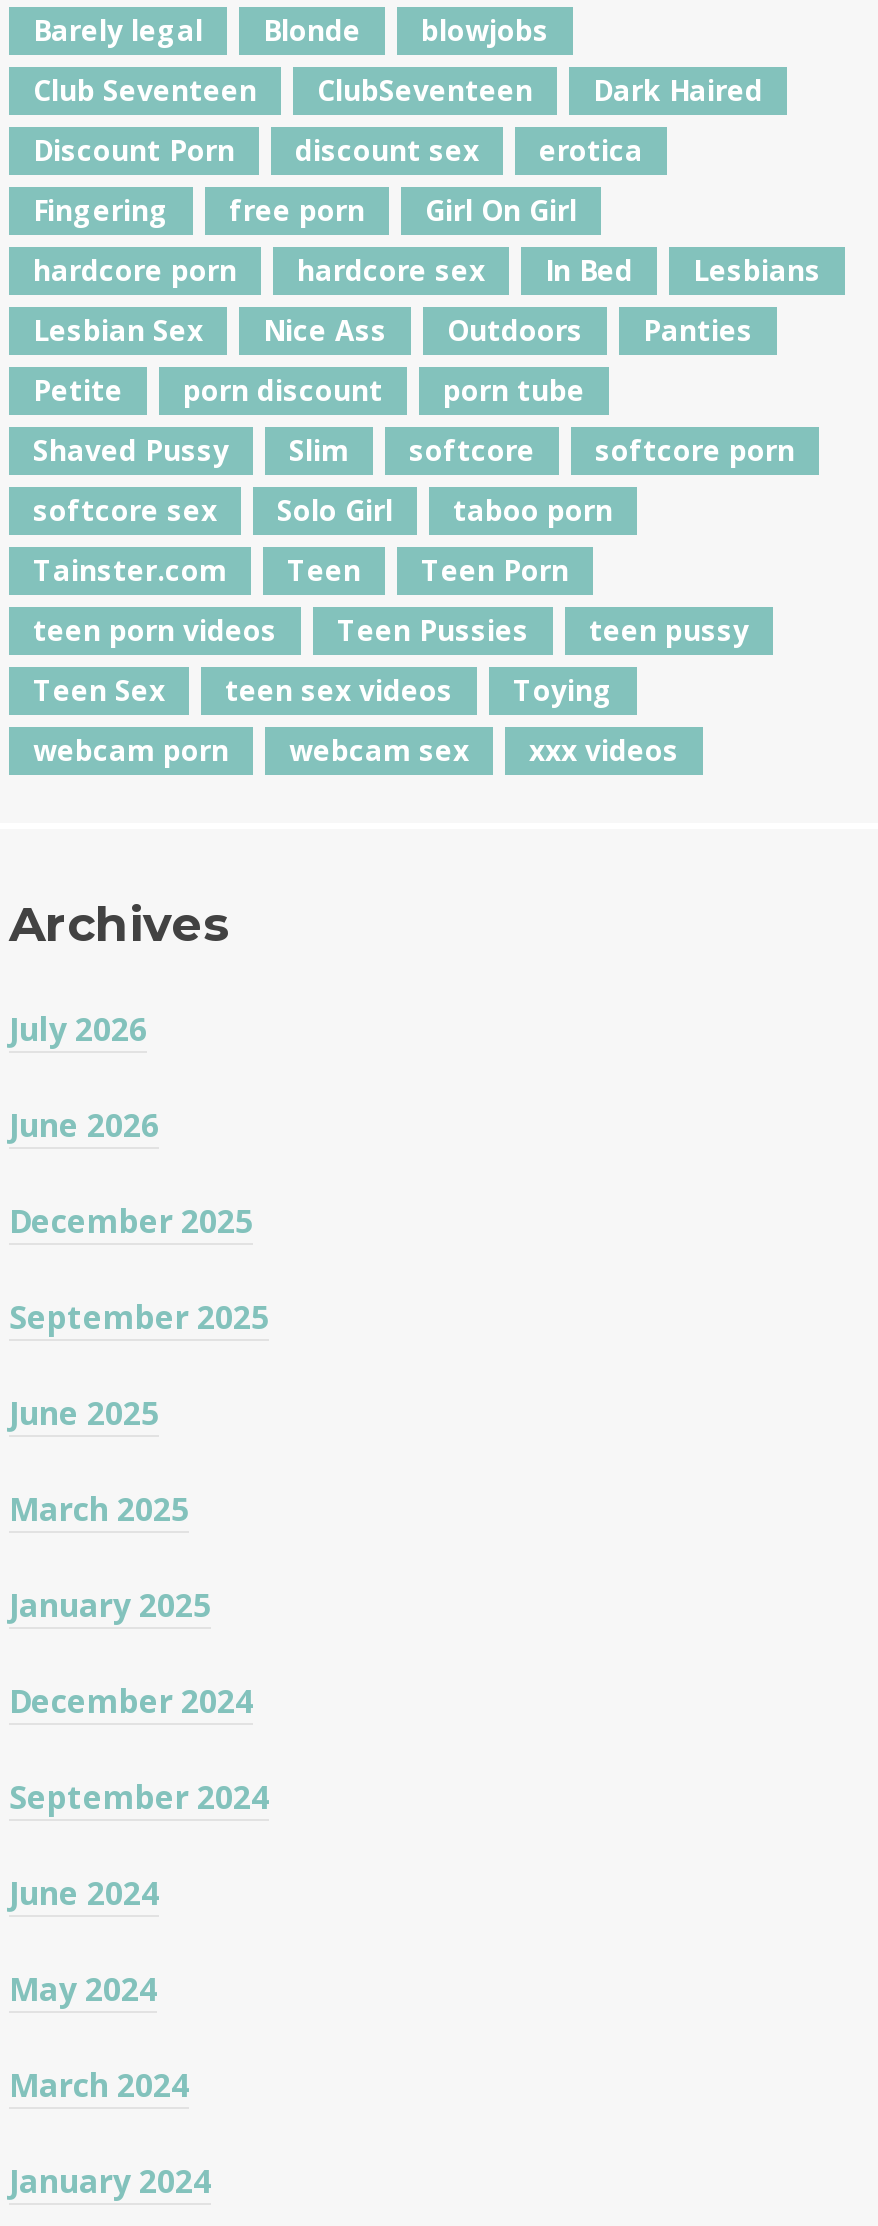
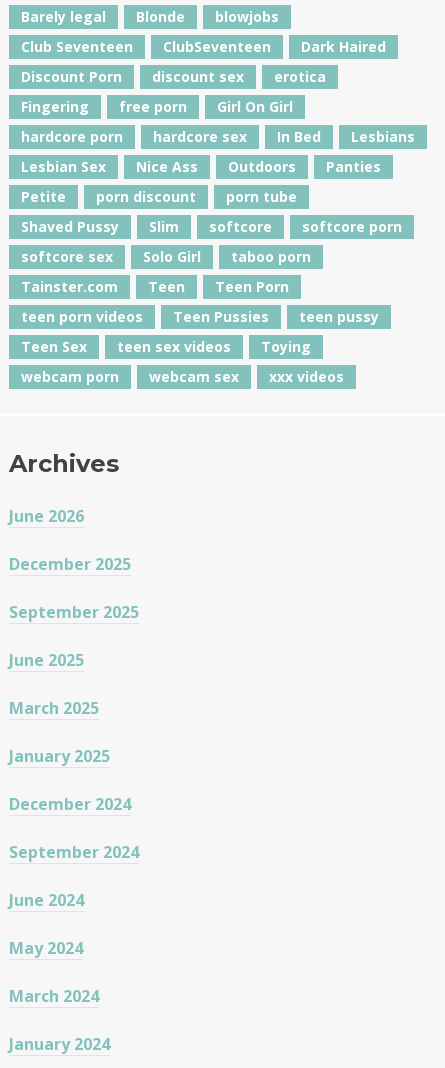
- July 2026
